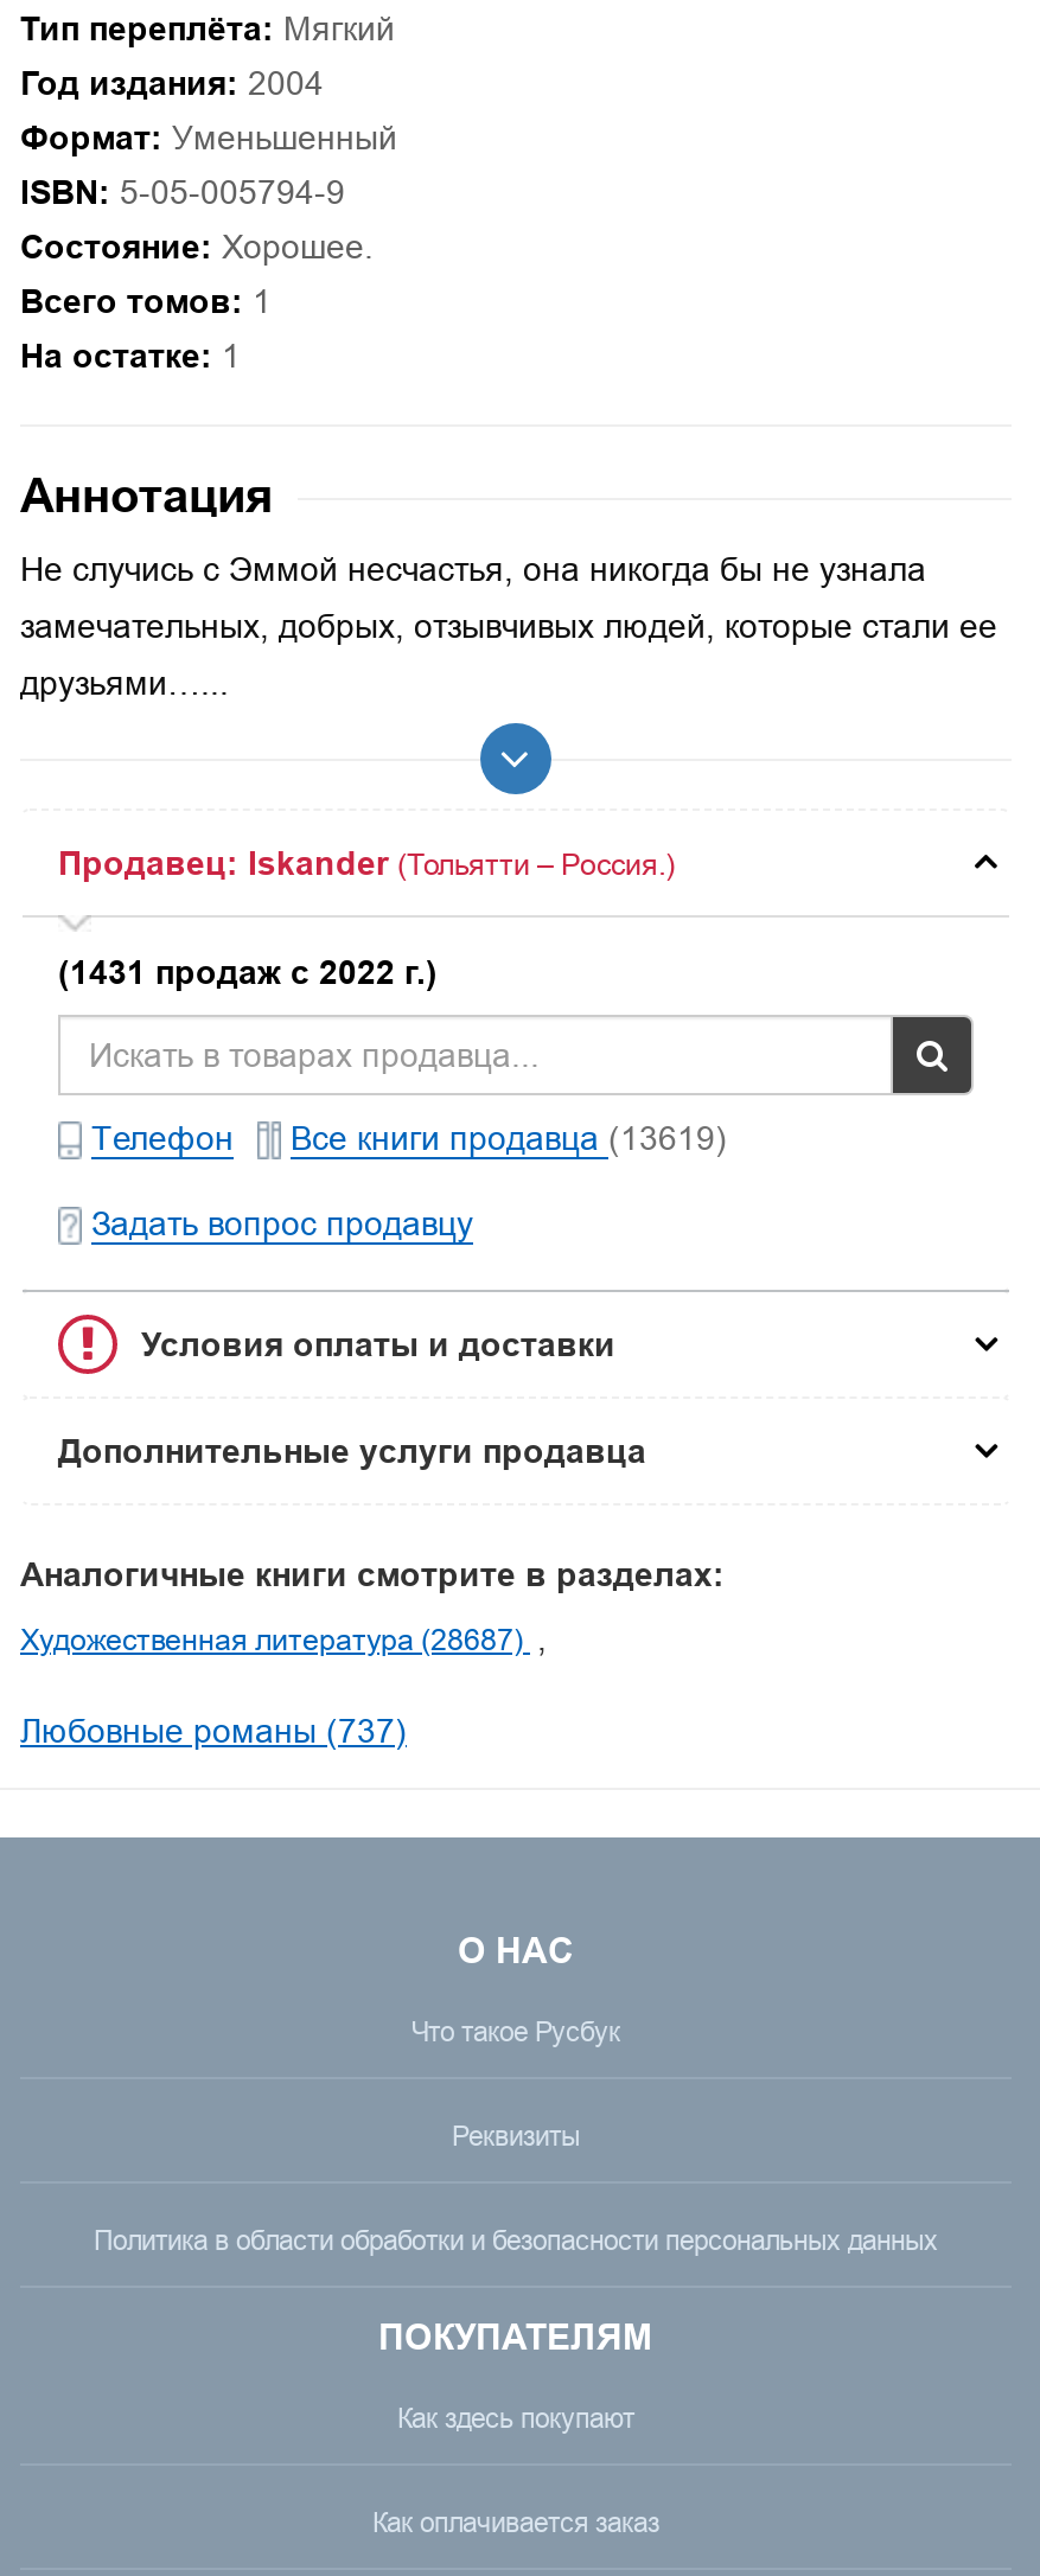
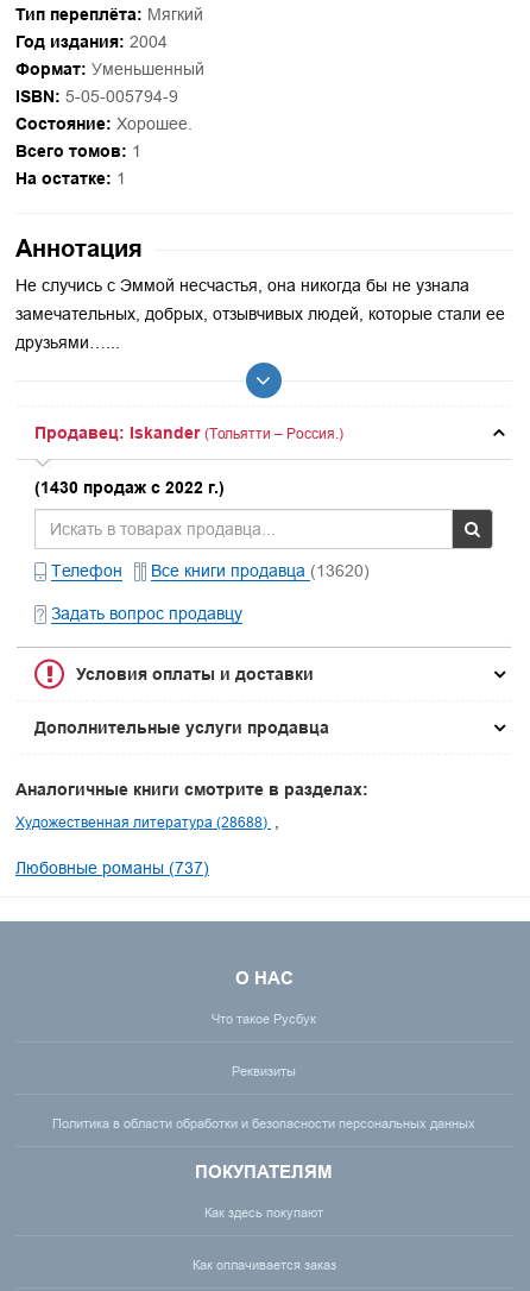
- (1431 продаж с 2022 г.)
+ (1430 продаж с 2022 г.)

- Все книги продавца (13619)
+ Все книги продавца (13620)

- Художественная литература (28687)
+ Художественная литература (28688)
